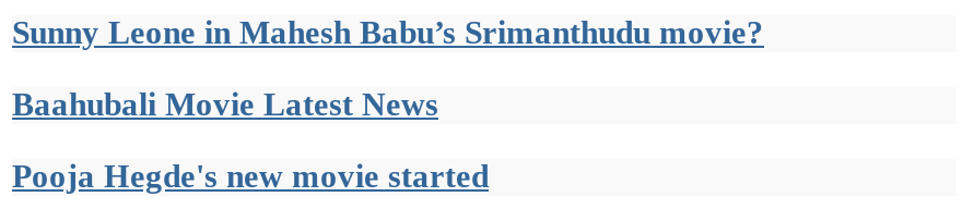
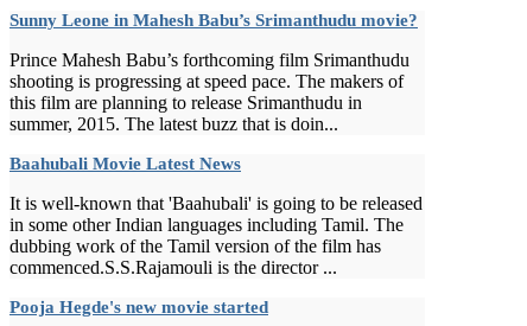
+ Prince Mahesh Babu’s forthcoming film Srimanthudu
+ shooting is progressing at speed pace. The makers of
+ this film are planning to release Srimanthudu in
+ summer, 2015. The latest buzz that is doin...

+ It is well-known that 'Baahubali' is going to be released
+ in some other Indian languages including Tamil. The
+ dubbing work of the Tamil version of the film has
+ commenced.S.S.Rajamouli is the director ...
